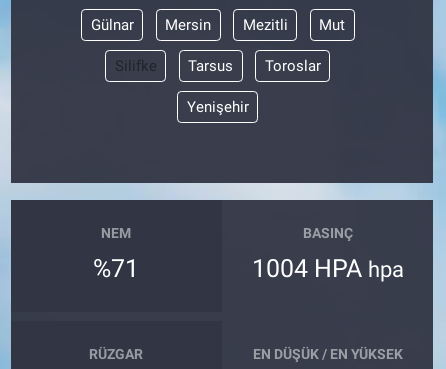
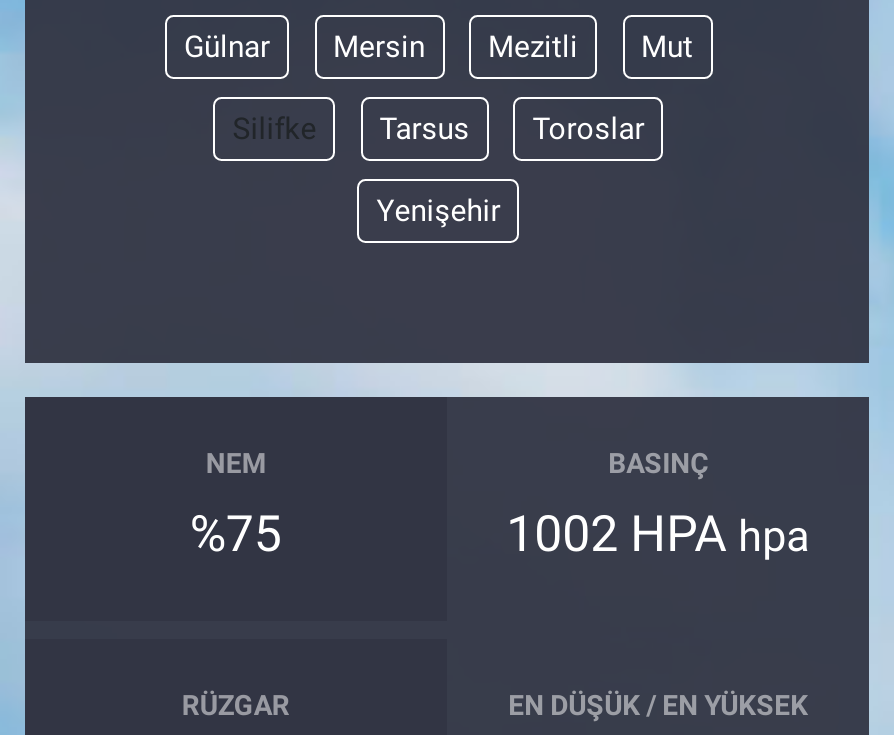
- %71
+ %75

- 1004 HPA hpa
+ 1002 HPA hpa
